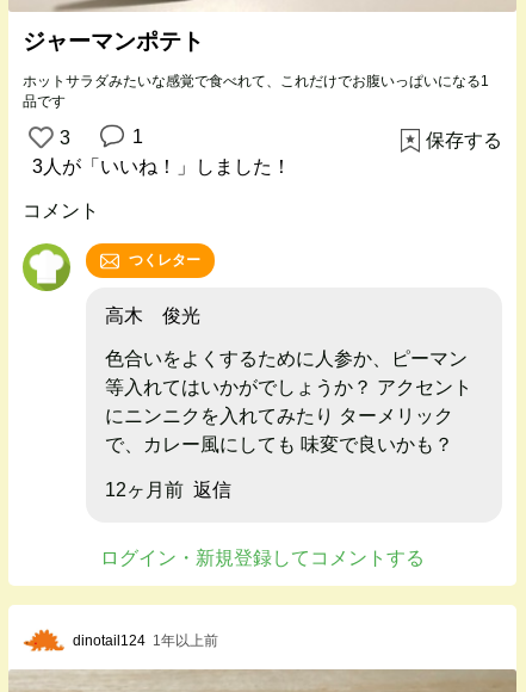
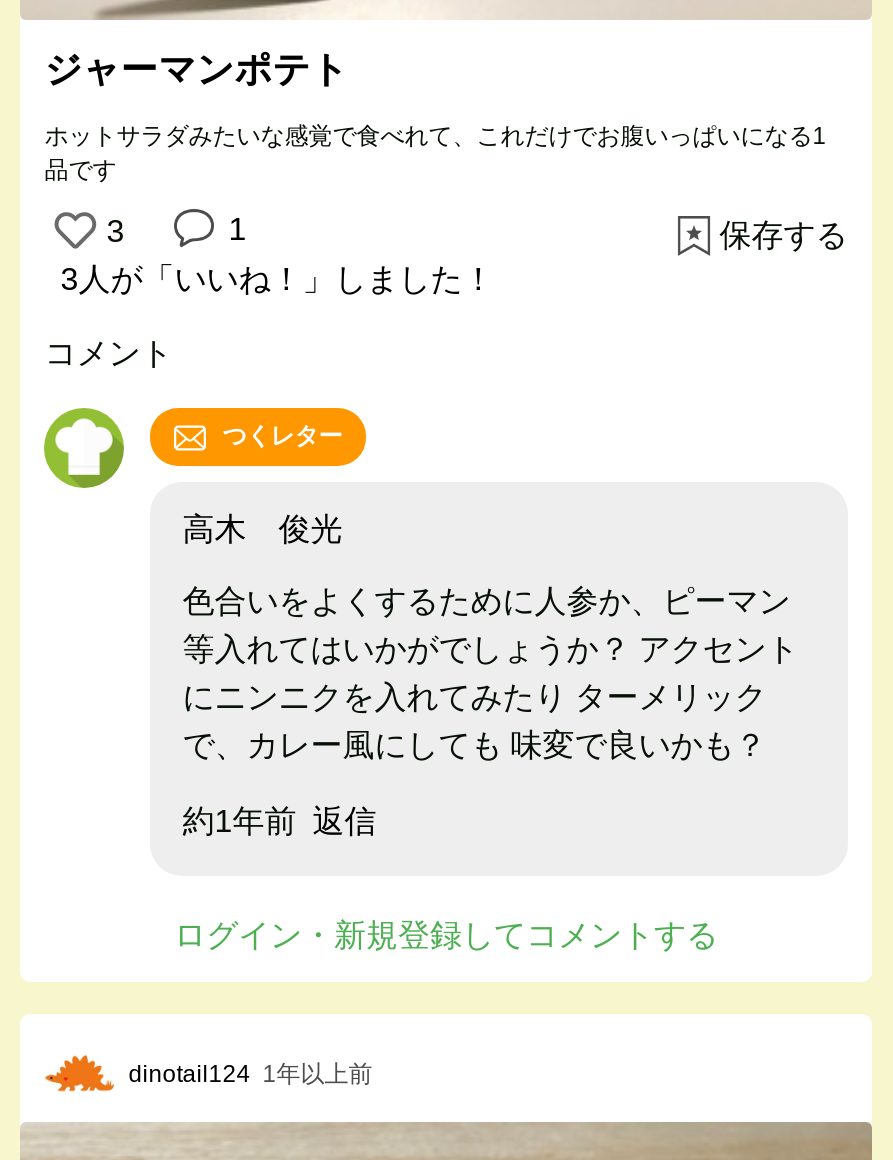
- 12ヶ月前 返信
+ 約1年前 返信
